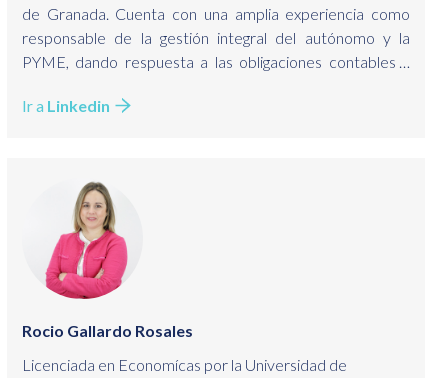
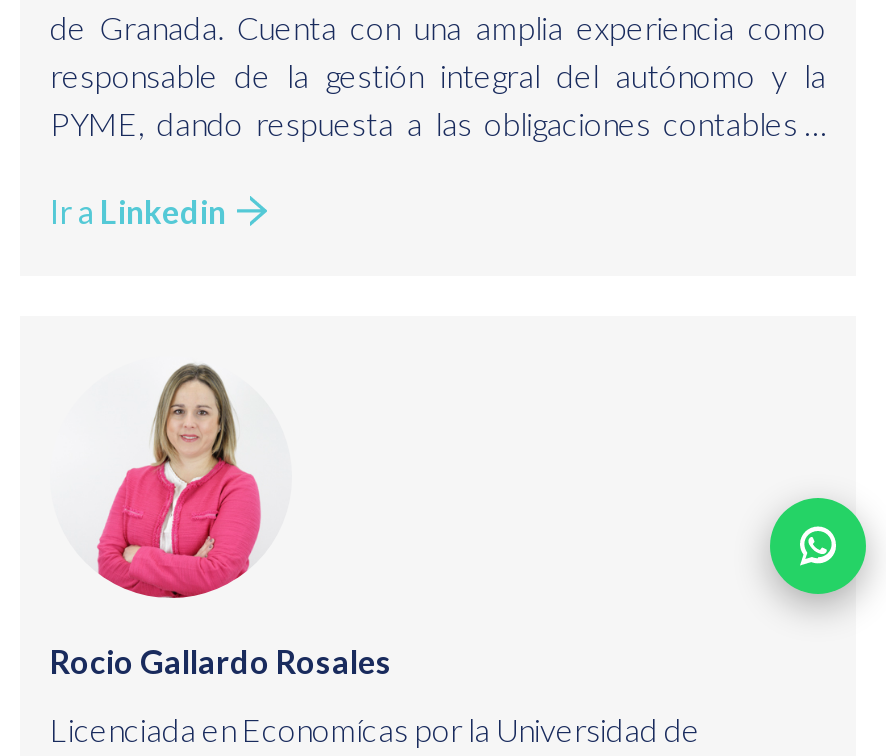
+ [image]
